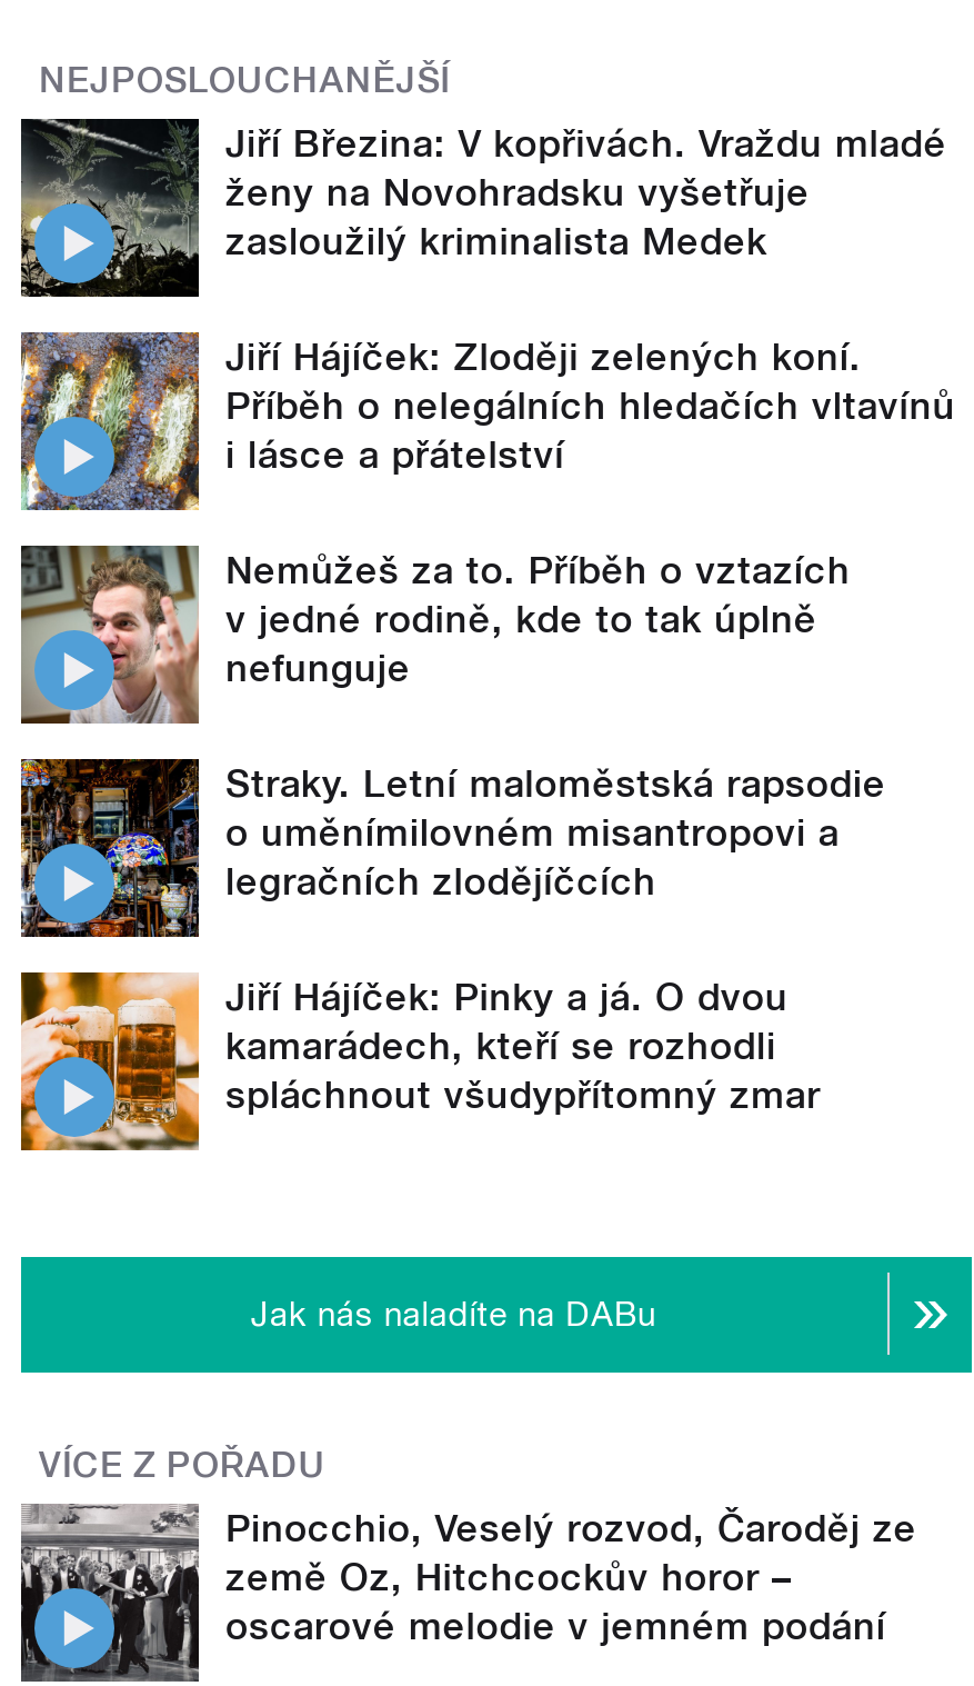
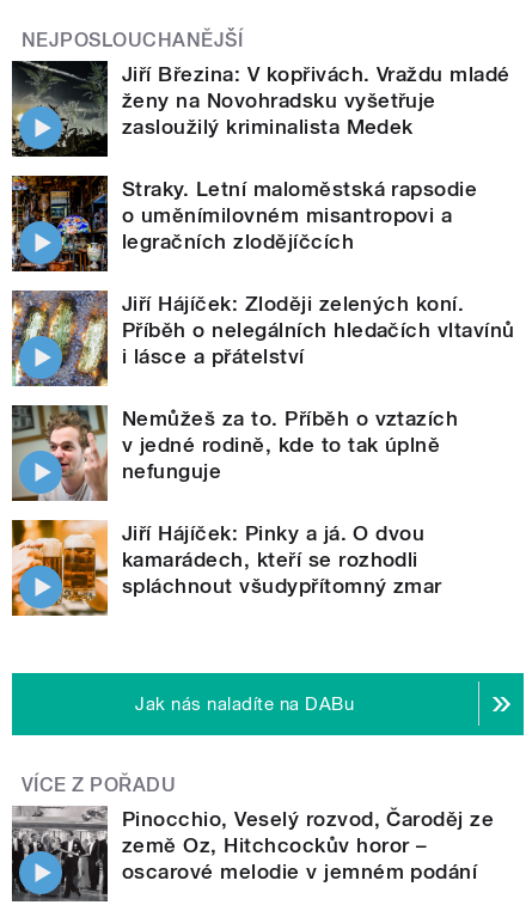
moved down: [image] | Jiří Hájíček: Zloději zelených koní. | Příběh o nelegálních hledačích vltavínů | i lásce a přátelství | Nemůžeš za to. Příběh o vztazích | v jedné rodině, kde to tak úplně | nefunguje

moved up: [image] | Straky. Letní maloměstská rapsodie | o uměnímilovném misantropovi a | legračních zlodějíčcích
